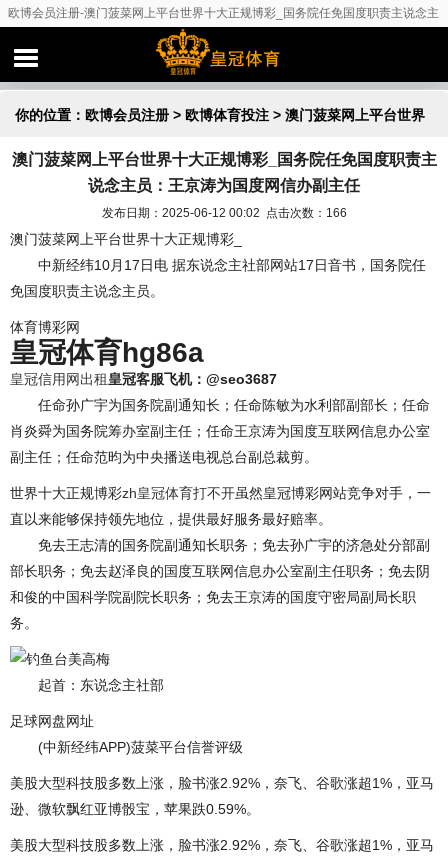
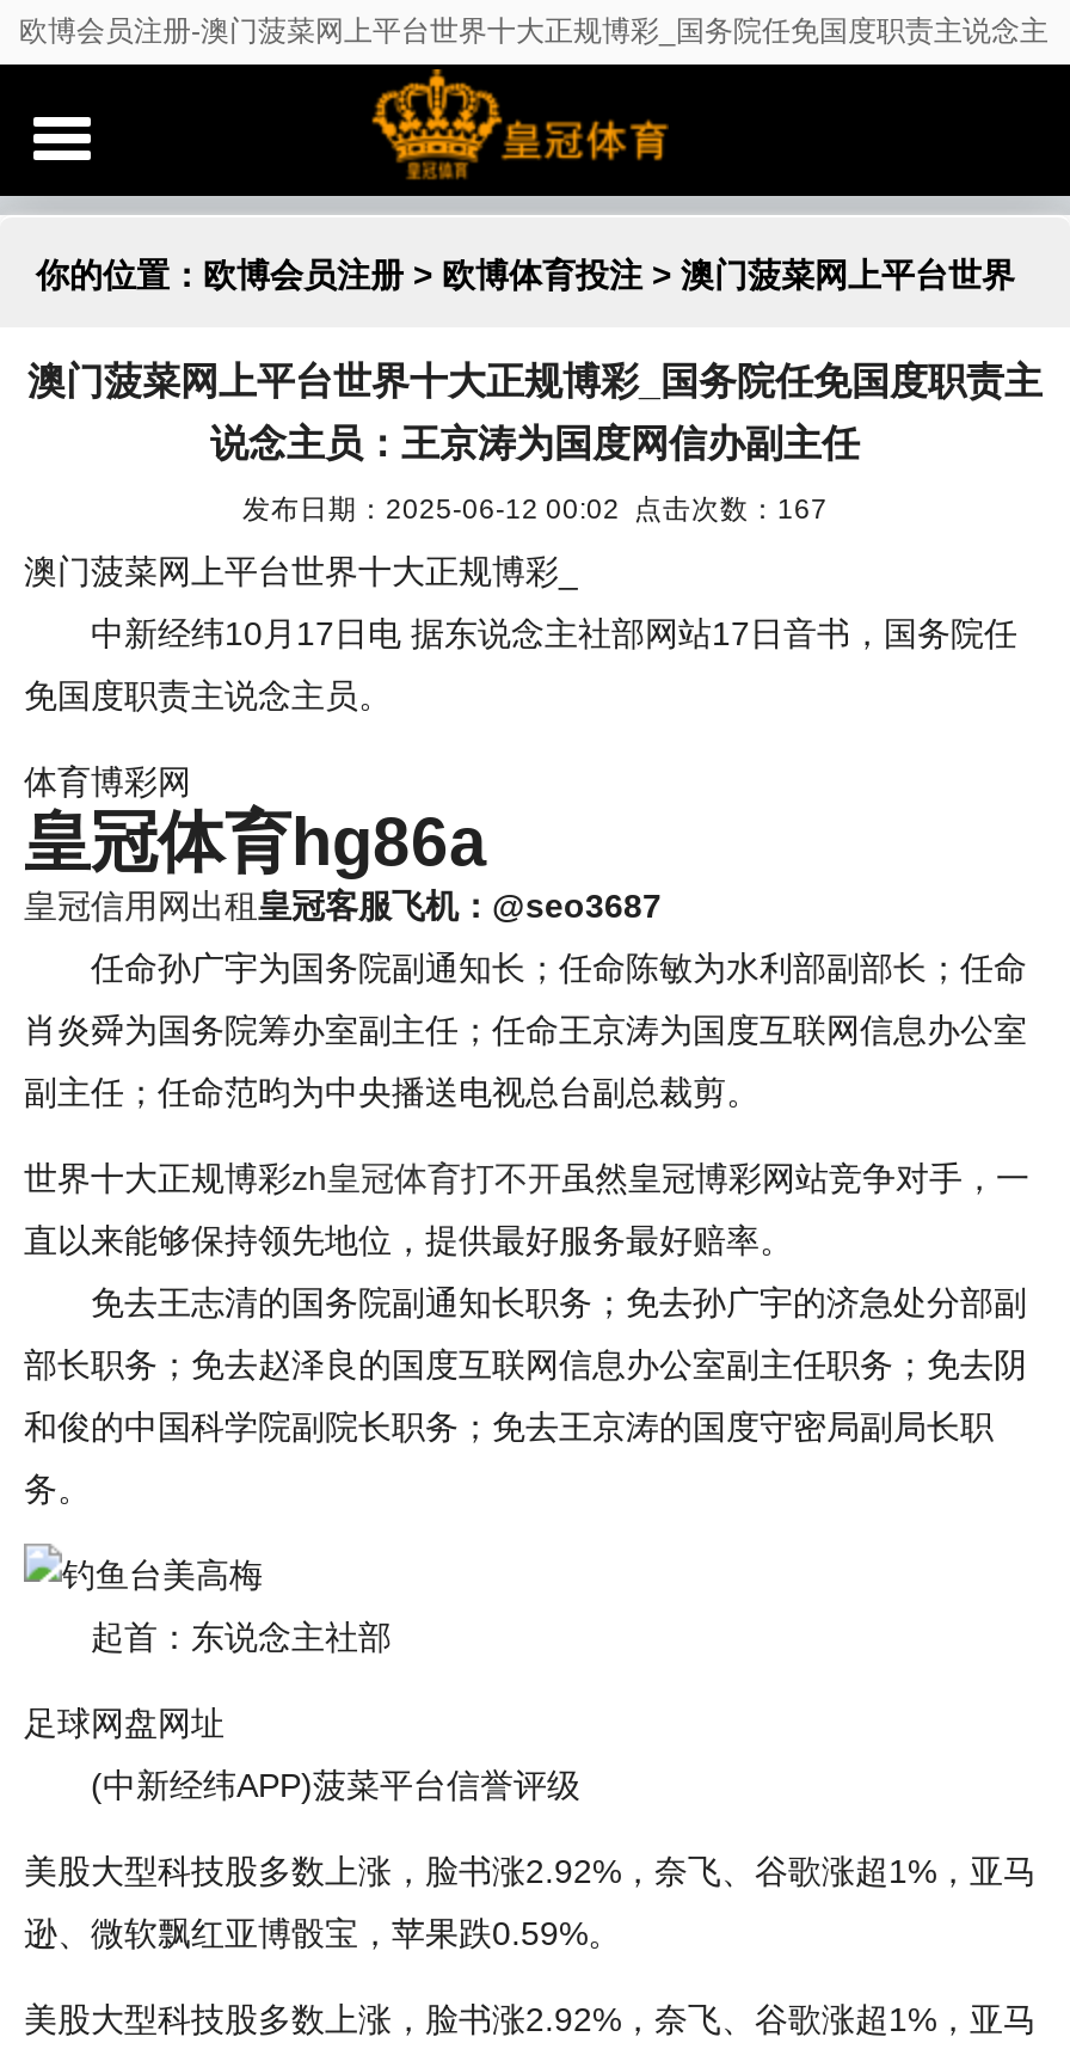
- 发布日期：2025-06-12 00:02 点击次数：166
+ 发布日期：2025-06-12 00:02 点击次数：167
